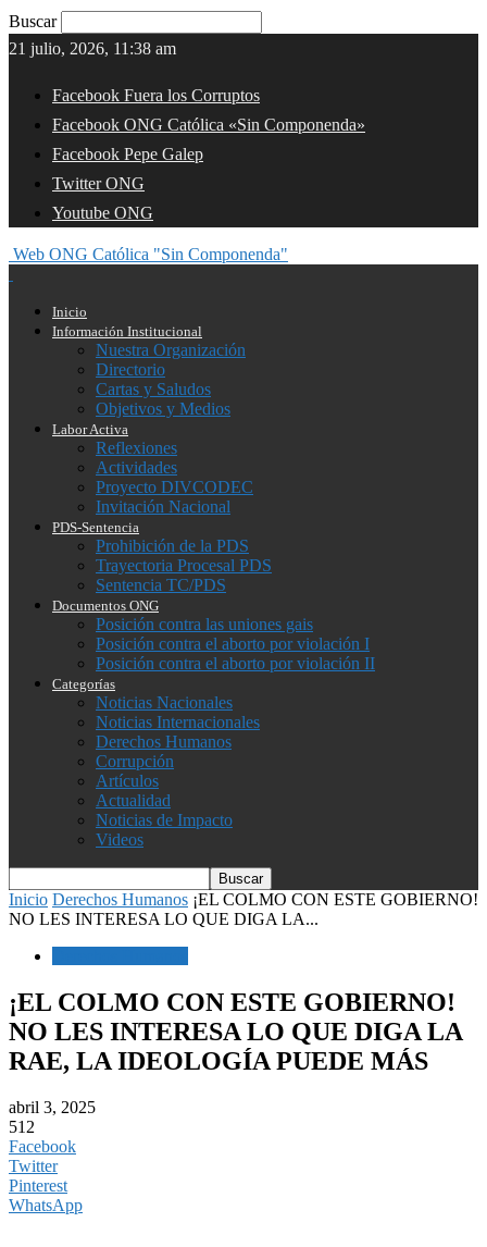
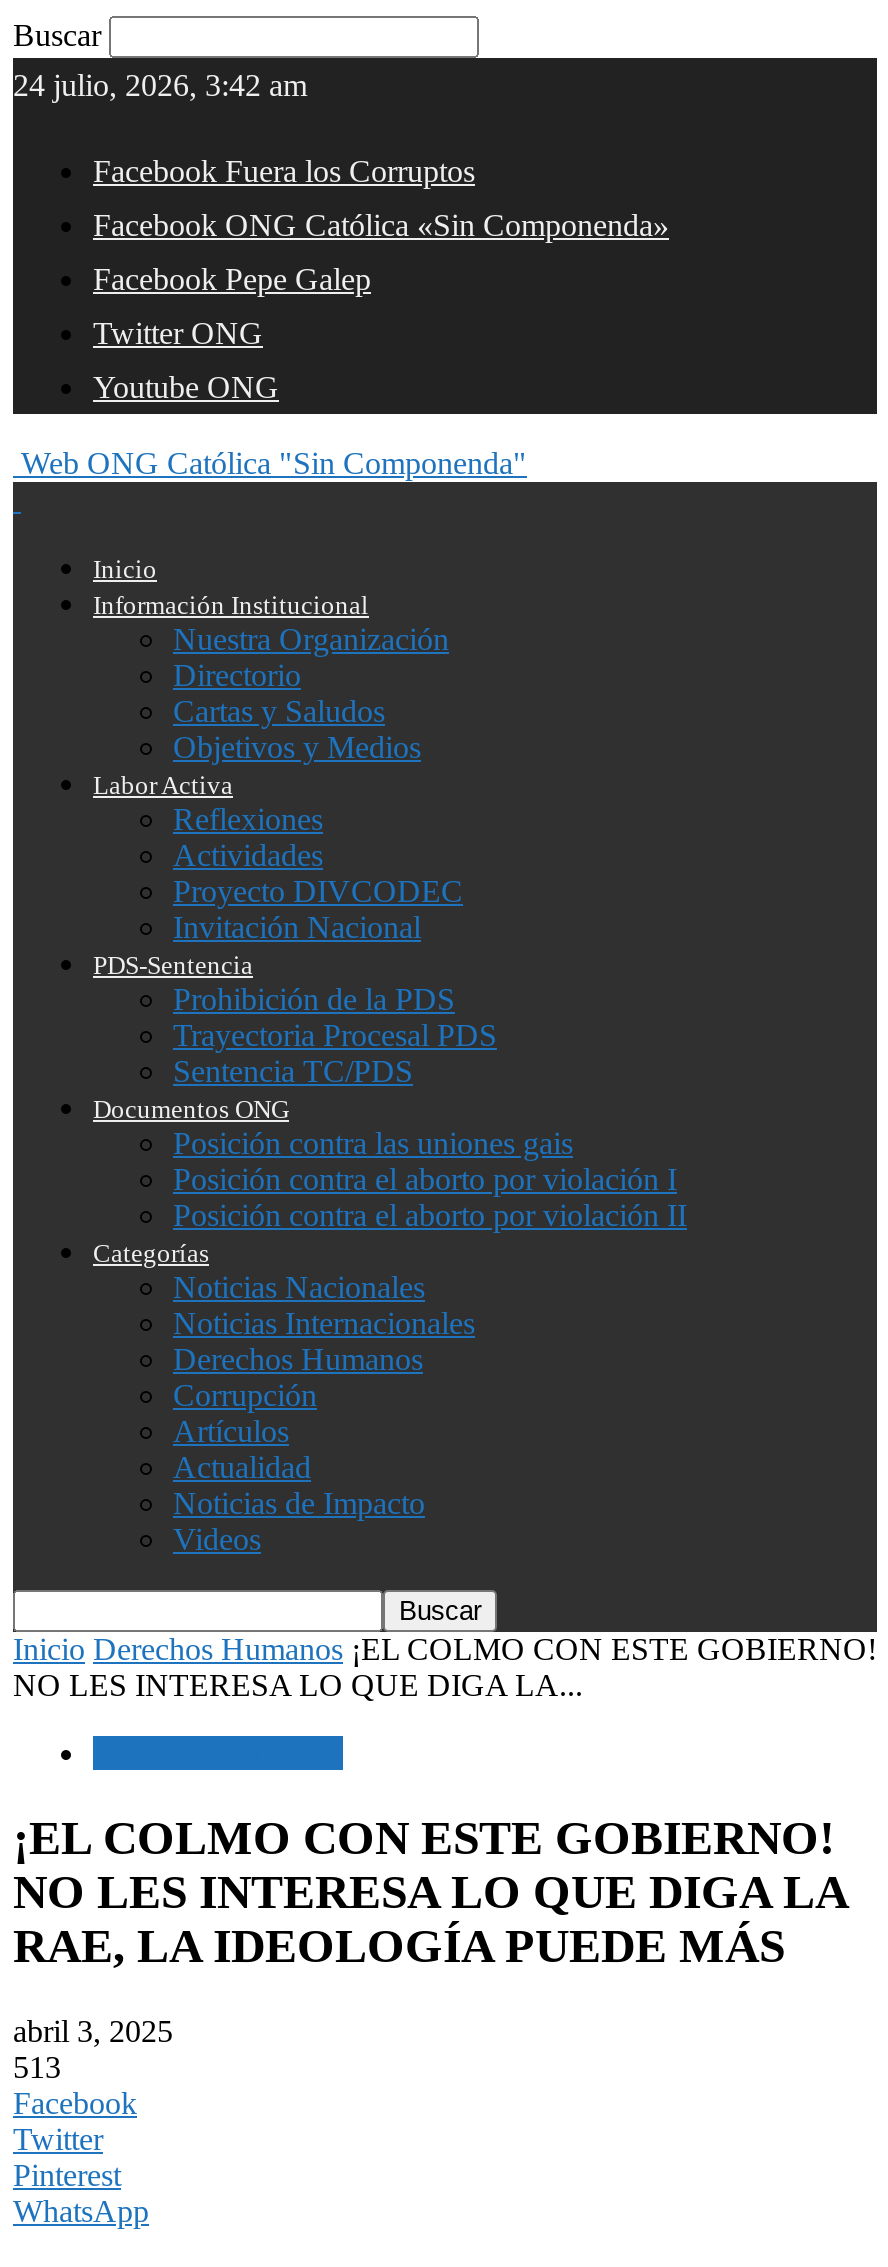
- 21 julio, 2026, 11:38 am
+ 24 julio, 2026, 3:42 am

- 512
+ 513
